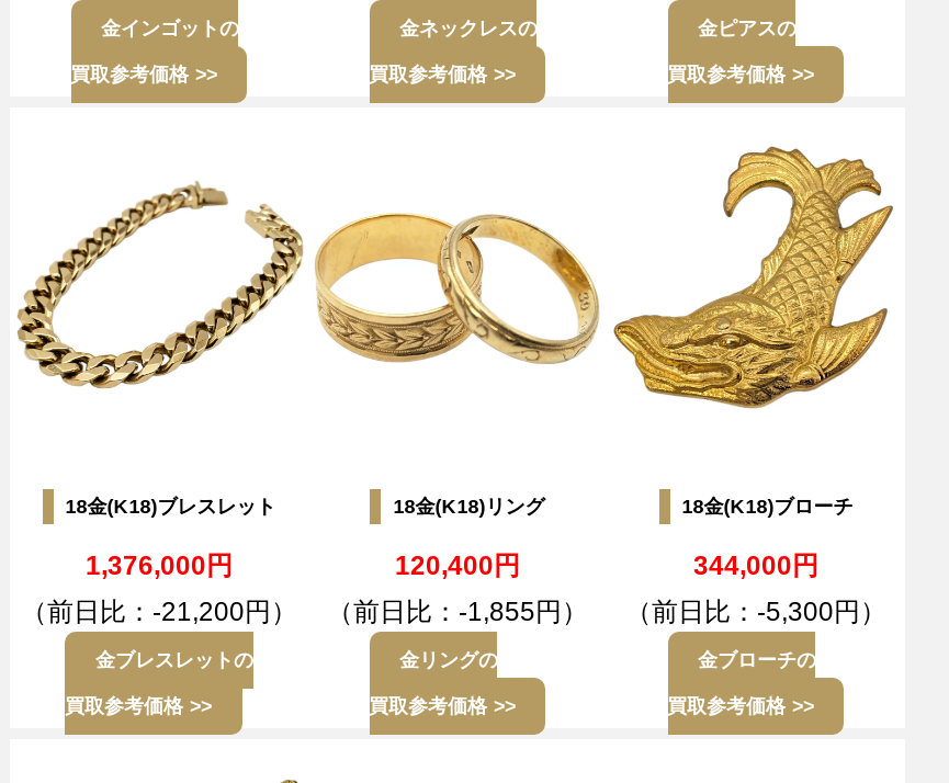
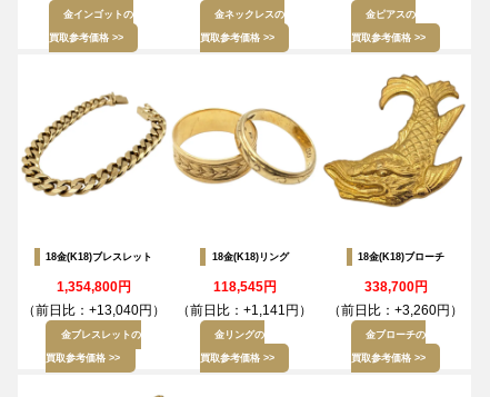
- 1,376,000円
+ 1,354,800円

- 120,400円
+ 118,545円

- 344,000円
+ 338,700円

- （前日比：-21,200円）
+ （前日比：+13,040円）

- （前日比：-1,855円）
+ （前日比：+1,141円）

- （前日比：-5,300円）
+ （前日比：+3,260円）
